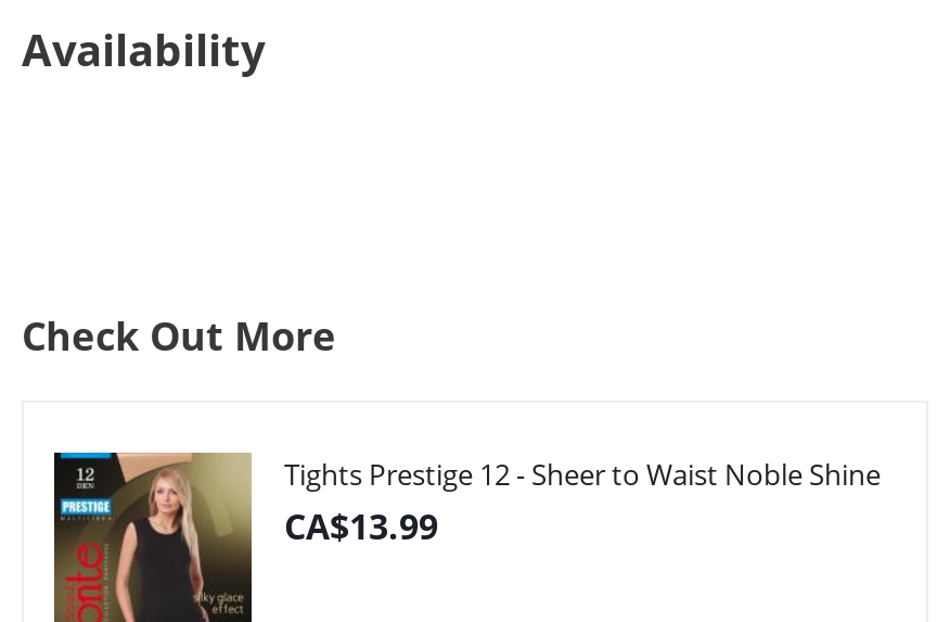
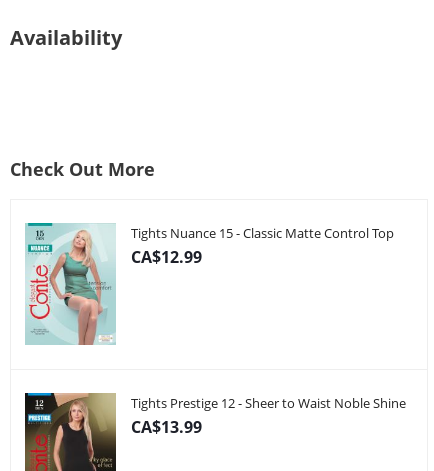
+ [image]
+ Tights Nuance 15 - Classic Matte Control Top
+ CA$12.99
